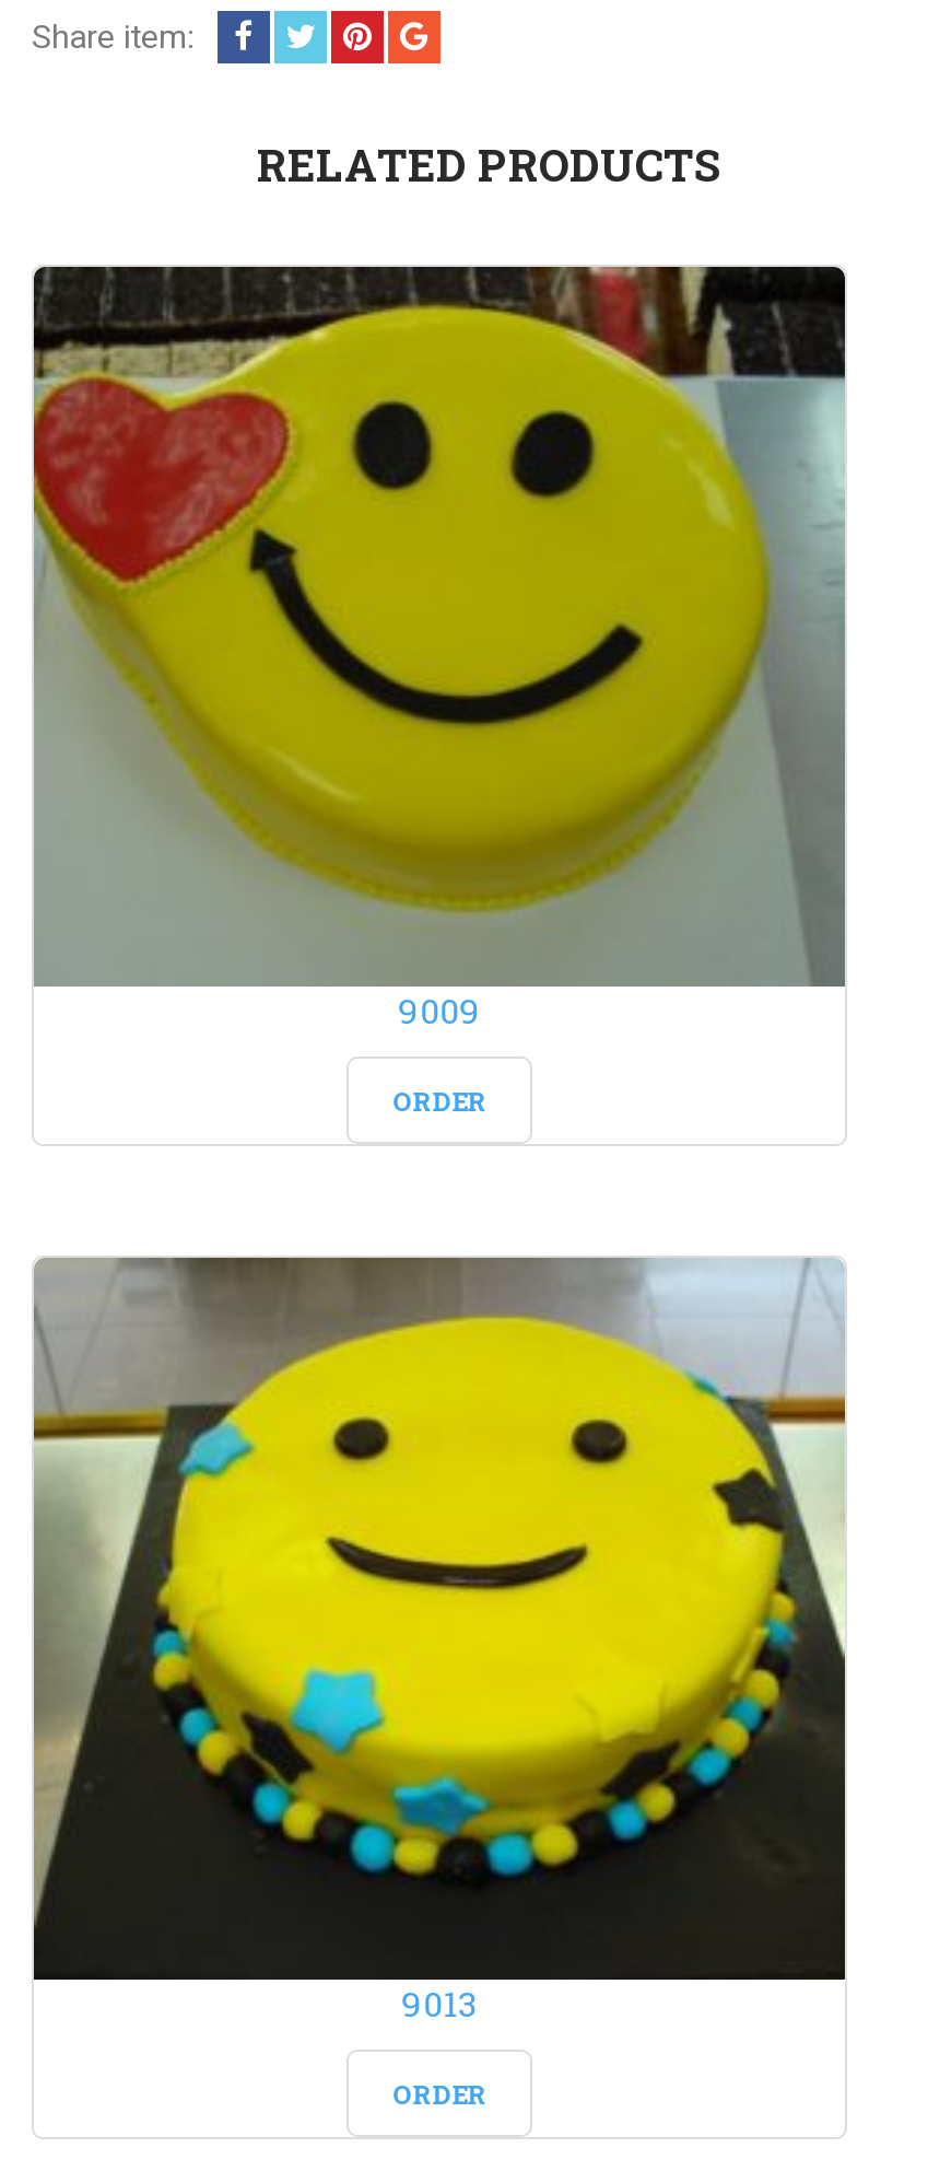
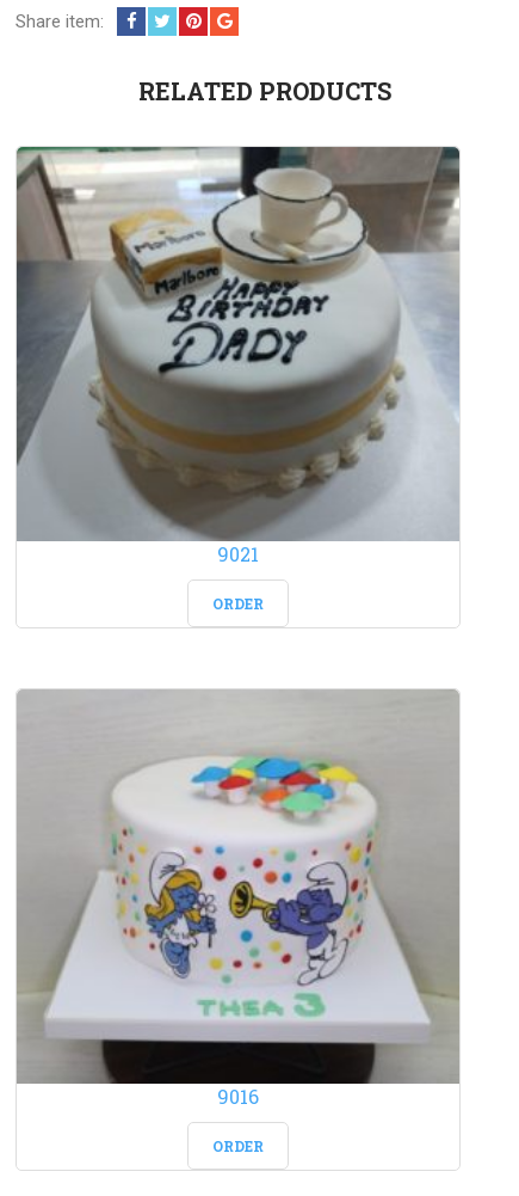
- [image]
- 9009
+ [image]
+ 9021

- [image]
- 9013
+ [image]
+ 9016
